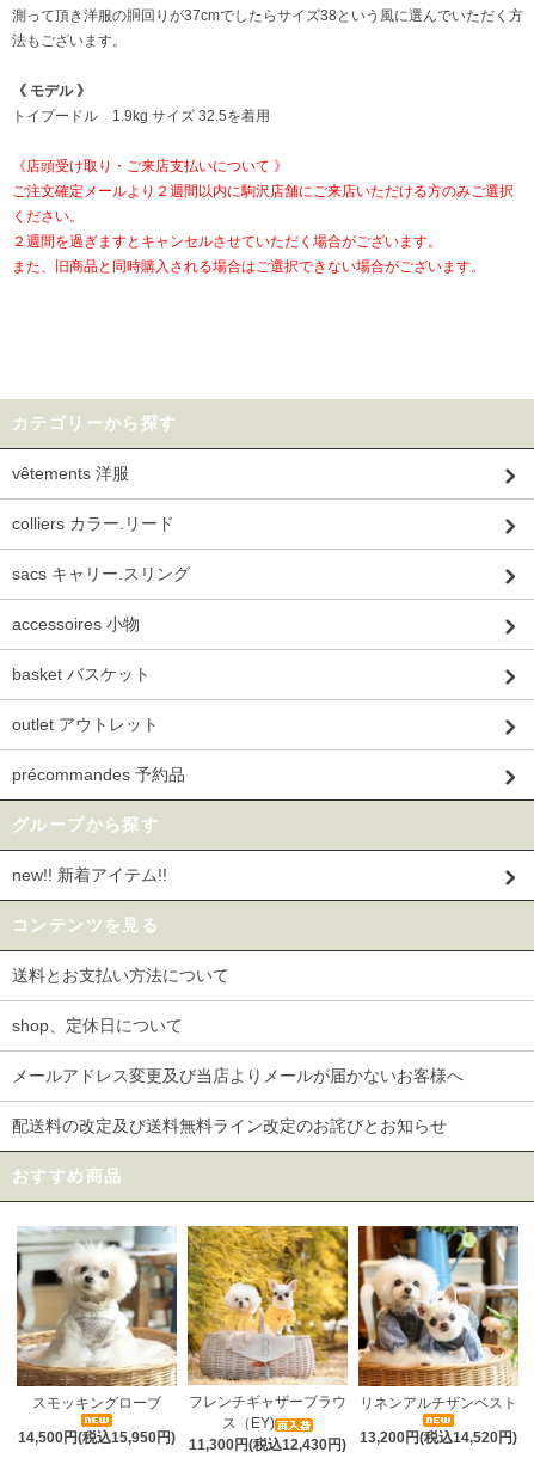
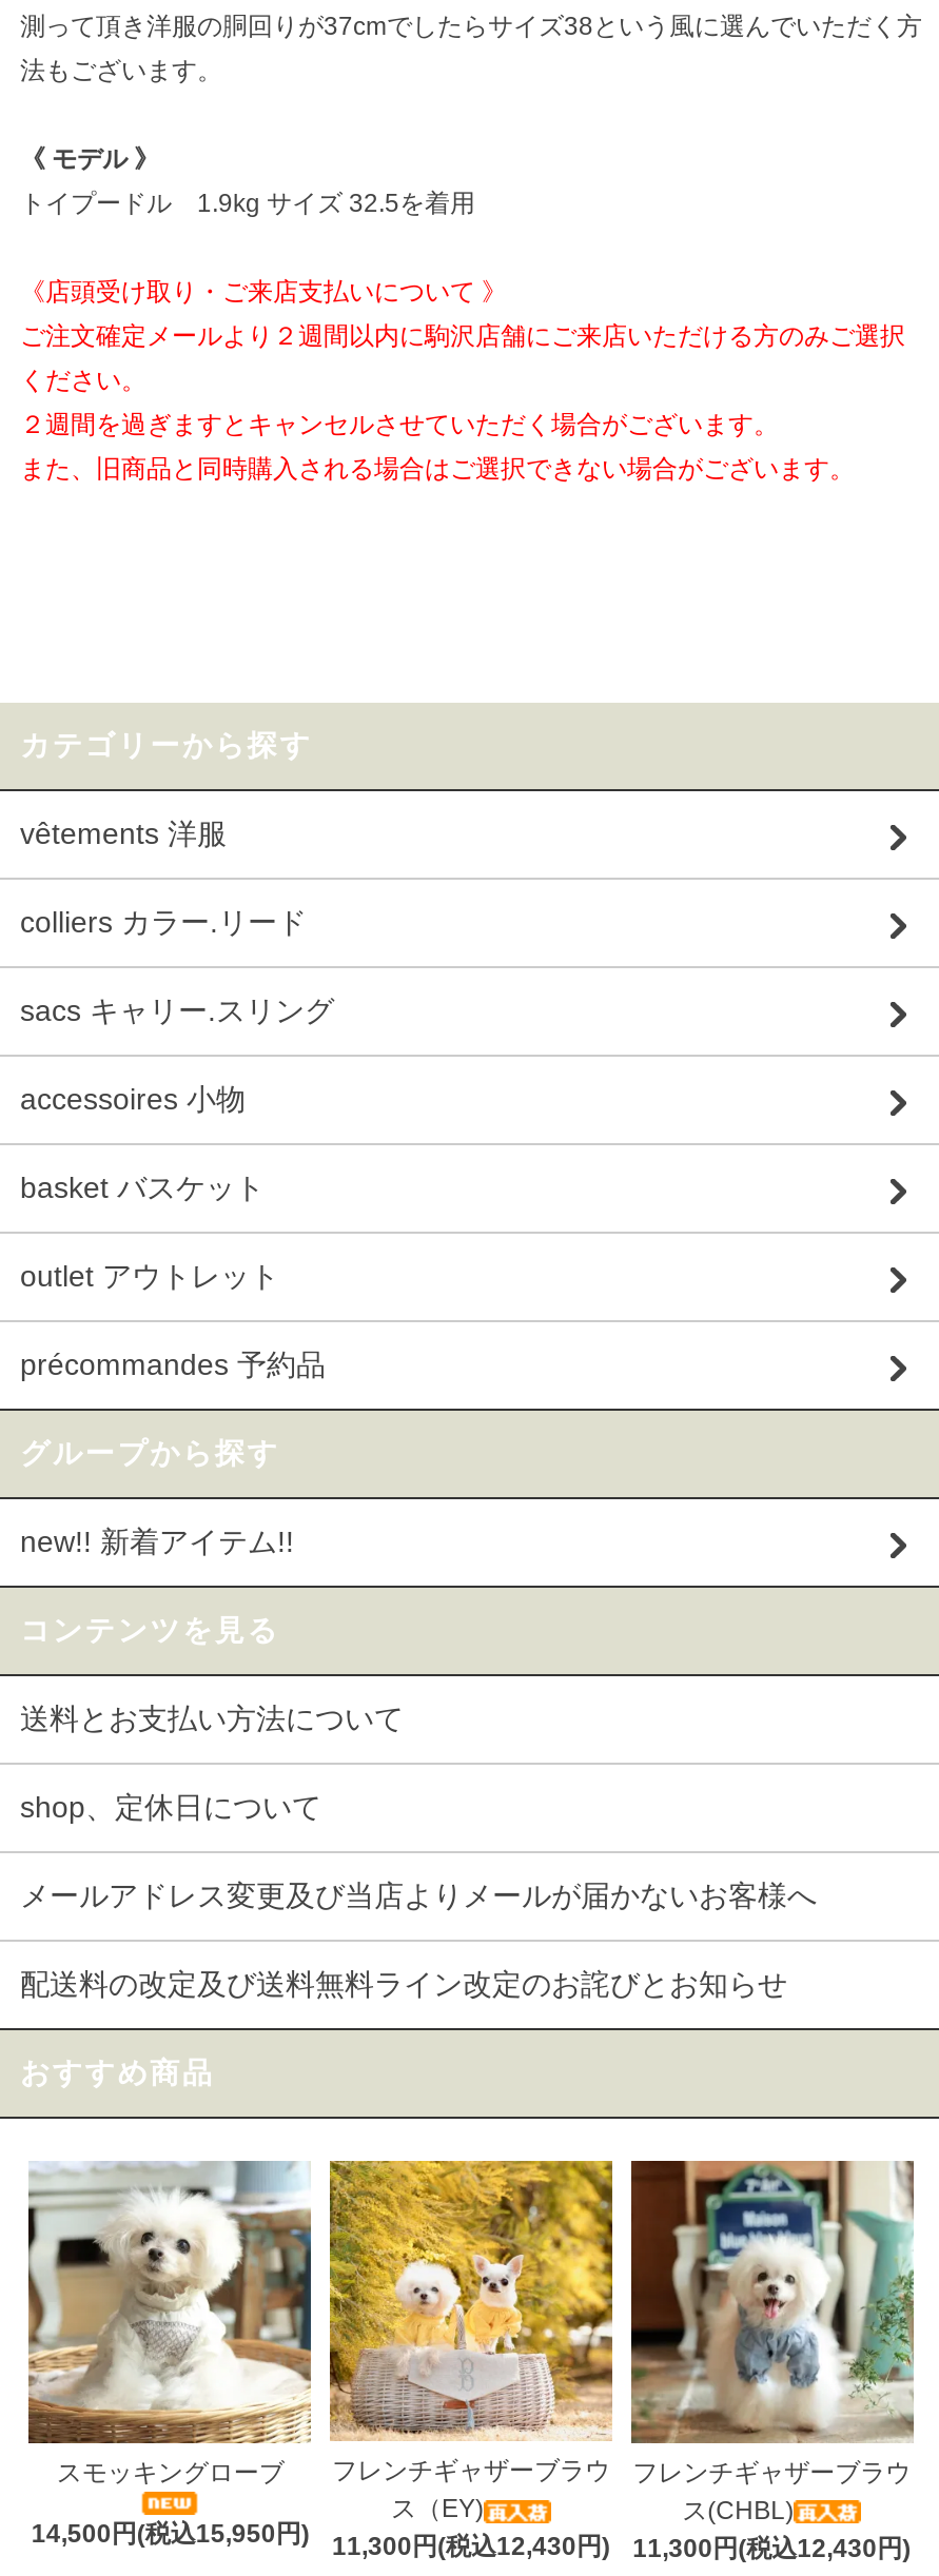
- [image]
- リネンアルチザンベスト
- 13,200円(税込14,520円)
+ [image]
+ フレンチギャザーブラウ
+ ス(CHBL)
+ 11,300円(税込12,430円)
